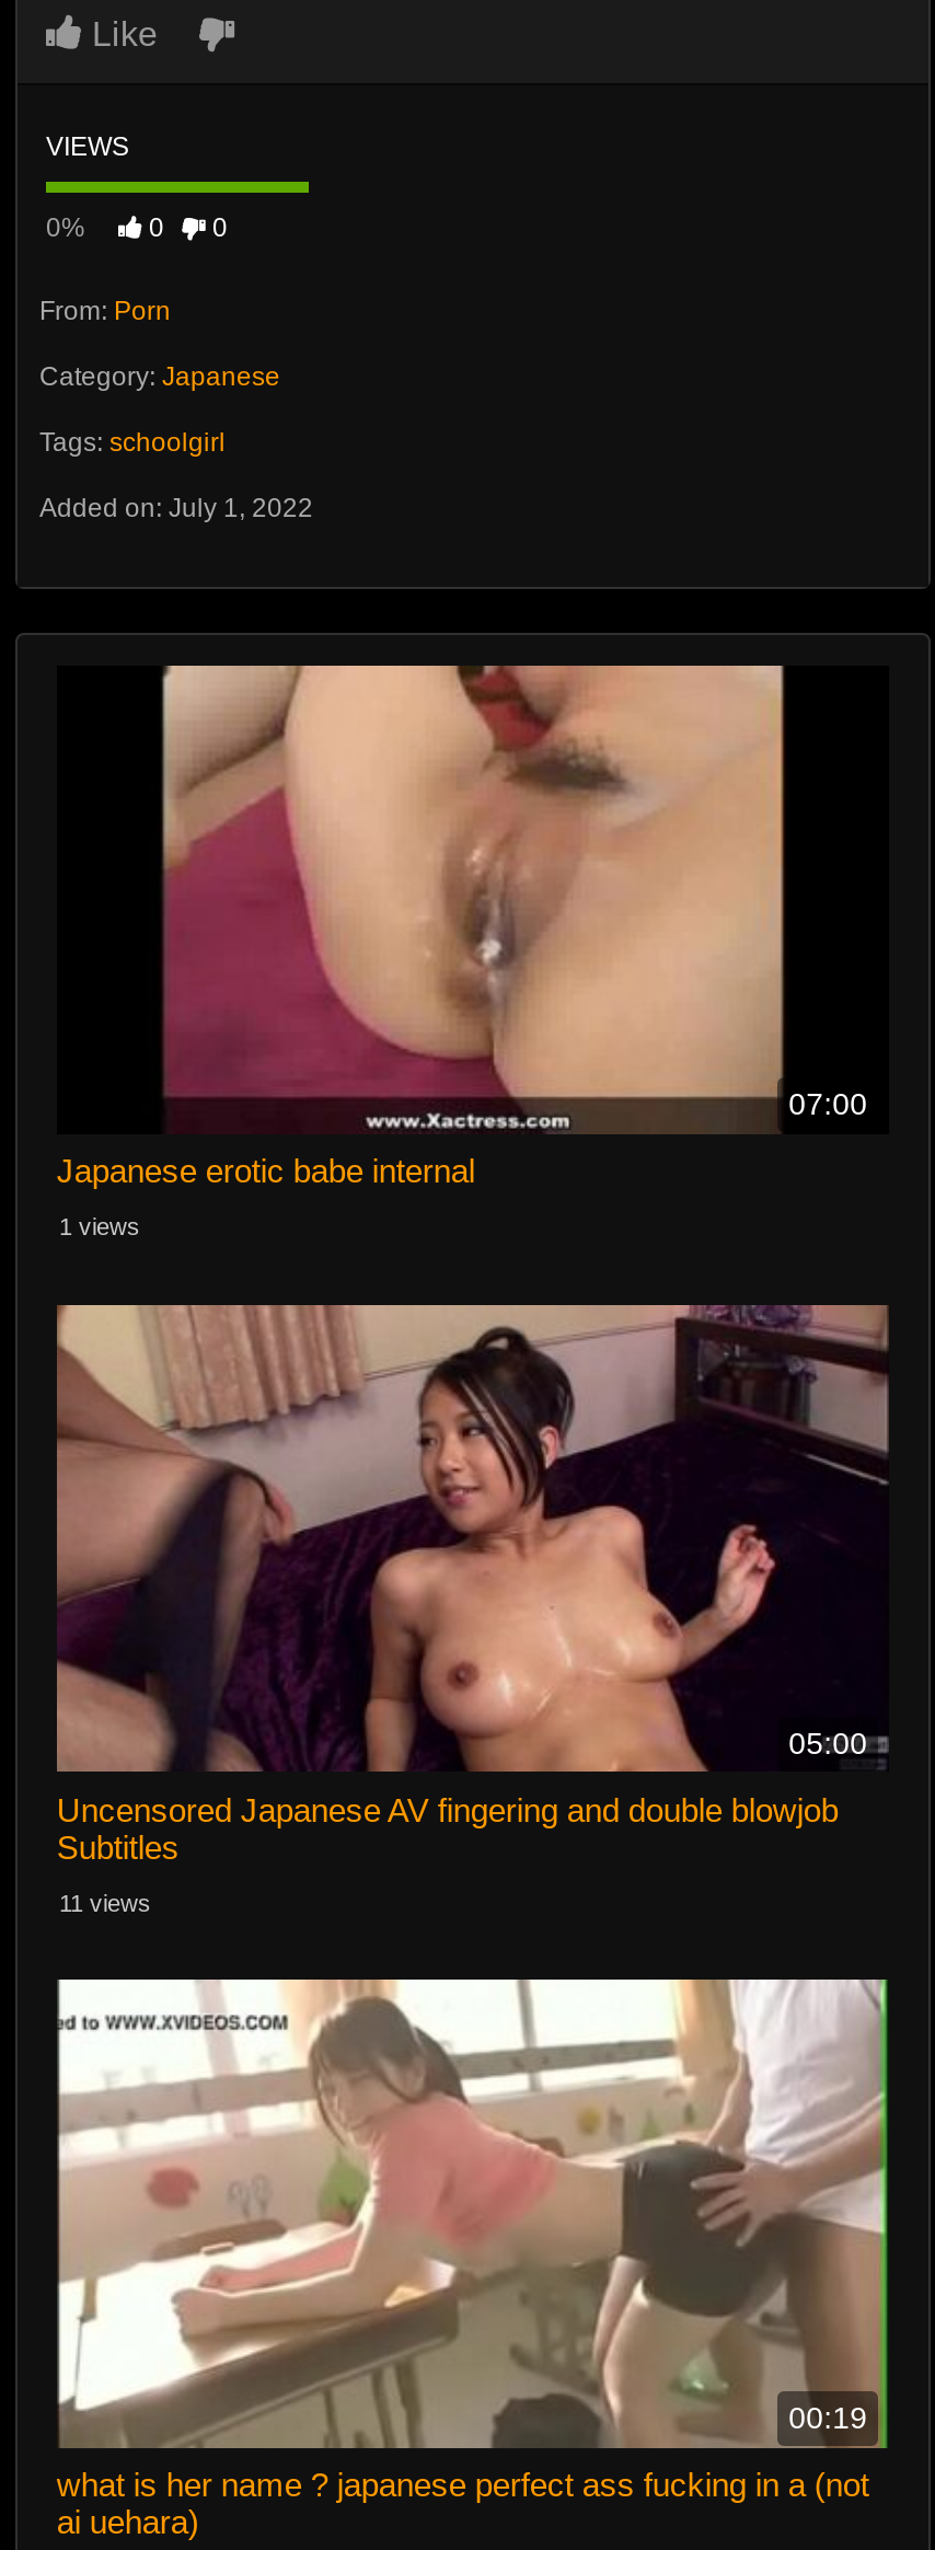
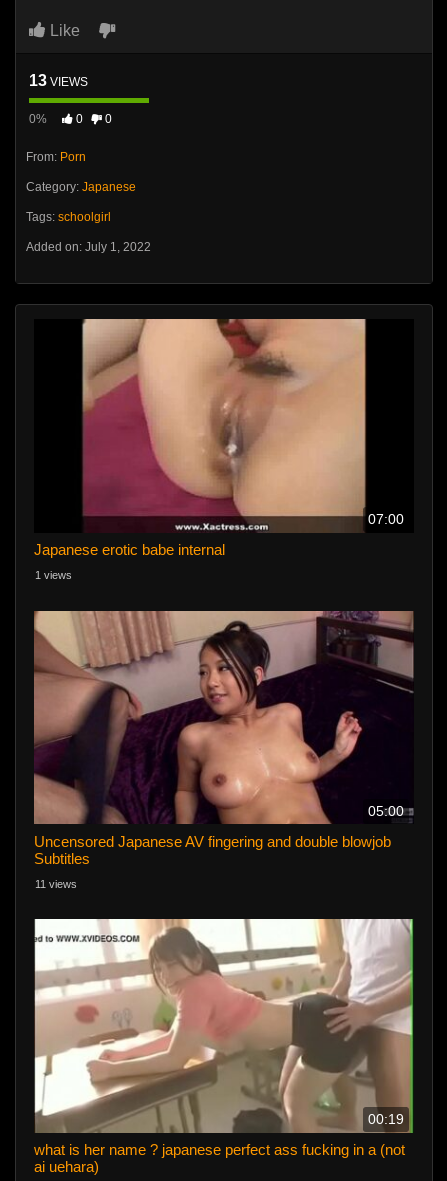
- VIEWS
+ 13 VIEWS
